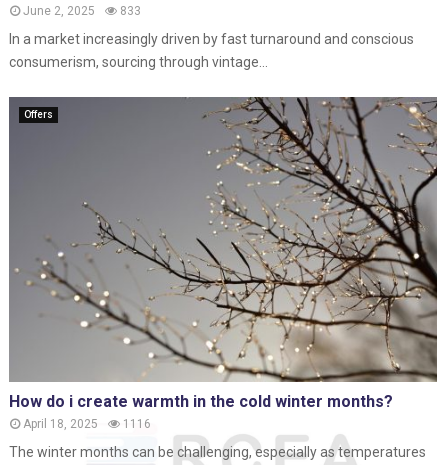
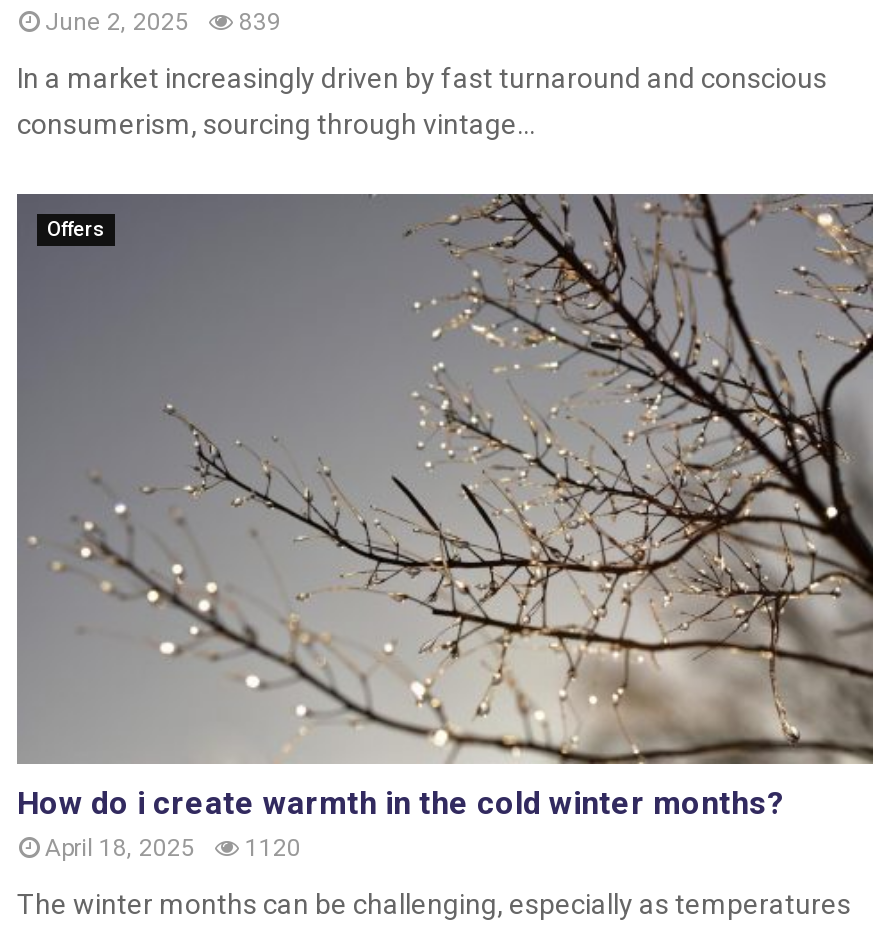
- June 2, 2025 833
+ June 2, 2025 839

- April 18, 2025 1116
+ April 18, 2025 1120
